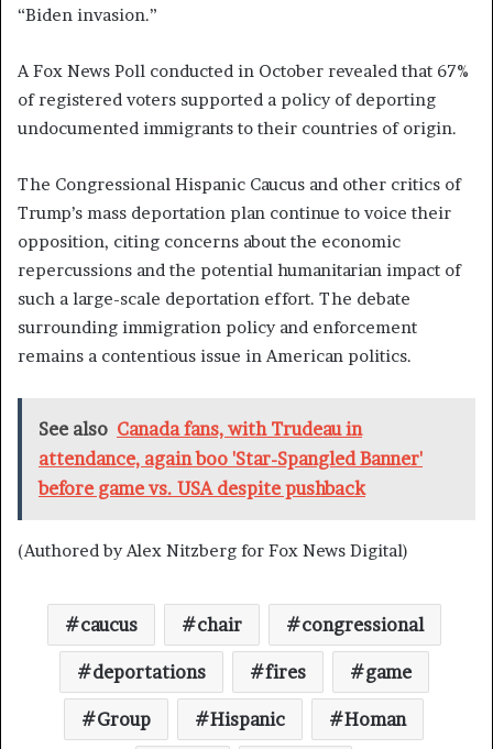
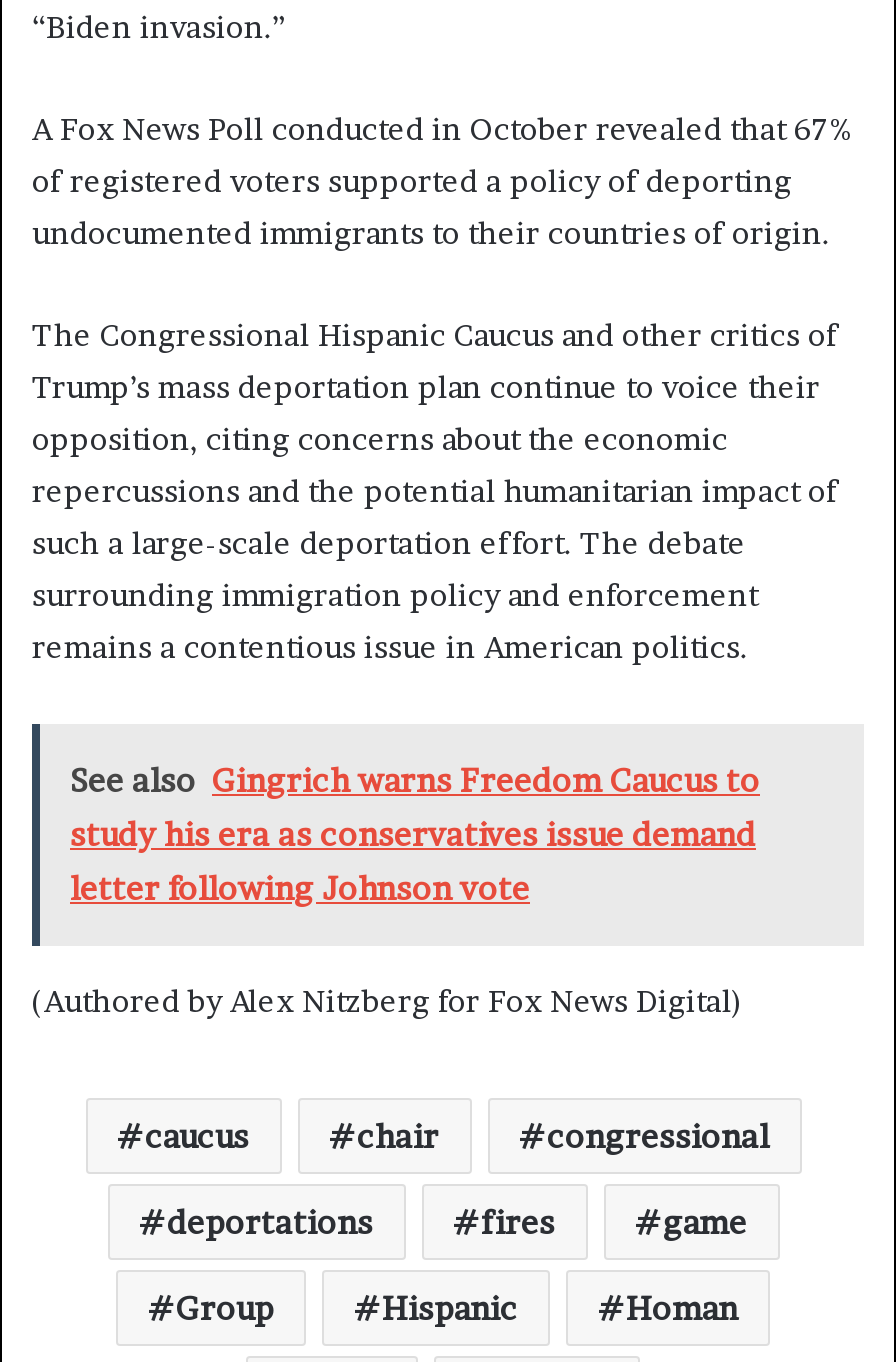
- See also Canada fans, with Trudeau in
- attendance, again boo 'Star-Spangled Banner'
- before game vs. USA despite pushback
+ See also Gingrich warns Freedom Caucus to
+ study his era as conservatives issue demand
+ letter following Johnson vote
